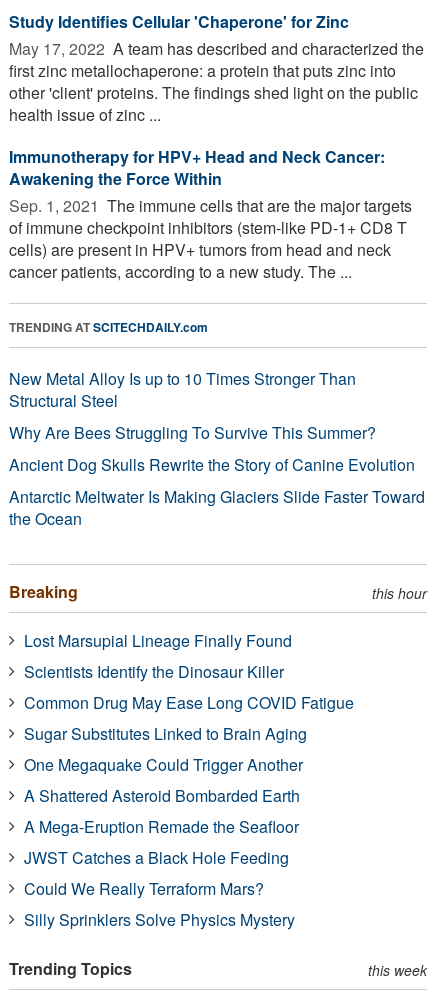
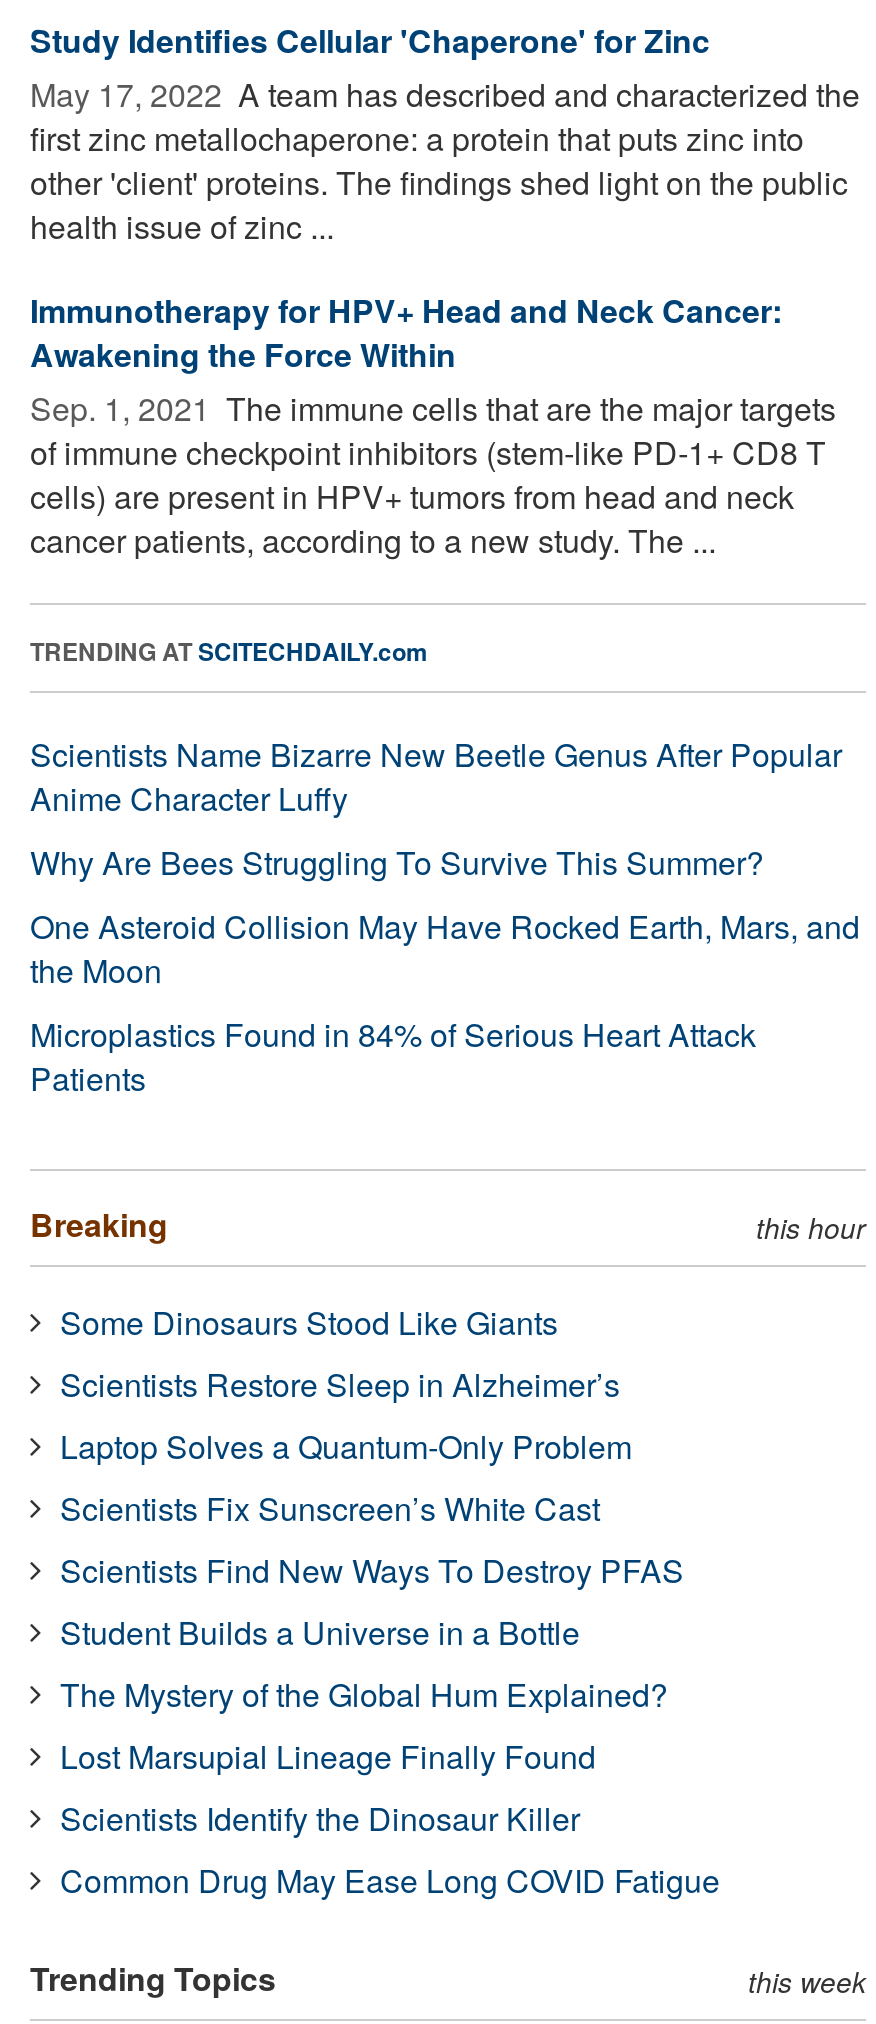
- New Metal Alloy Is up to 10 Times Stronger Than
- Structural Steel
+ Scientists Name Bizarre New Beetle Genus After Popular
+ Anime Character Luffy

- Ancient Dog Skulls Rewrite the Story of Canine Evolution
- Antarctic Meltwater Is Making Glaciers Slide Faster Toward
- the Ocean
+ One Asteroid Collision May Have Rocked Earth, Mars, and
+ the Moon
+ Microplastics Found in 84% of Serious Heart Attack
+ Patients

+ Some Dinosaurs Stood Like Giants
+ Scientists Restore Sleep in Alzheimer’s
+ Laptop Solves a Quantum-Only Problem
+ Scientists Fix Sunscreen’s White Cast
+ Scientists Find New Ways To Destroy PFAS
+ Student Builds a Universe in a Bottle
+ The Mystery of the Global Hum Explained?

moved down: Lost Marsupial Lineage Finally Found | Scientists Identify the Dinosaur Killer | Common Drug May Ease Long COVID Fatigue

- Sugar Substitutes Linked to Brain Aging
- One Megaquake Could Trigger Another
- A Shattered Asteroid Bombarded Earth
- A Mega-Eruption Remade the Seafloor
- JWST Catches a Black Hole Feeding
- Could We Really Terraform Mars?
- Silly Sprinklers Solve Physics Mystery
